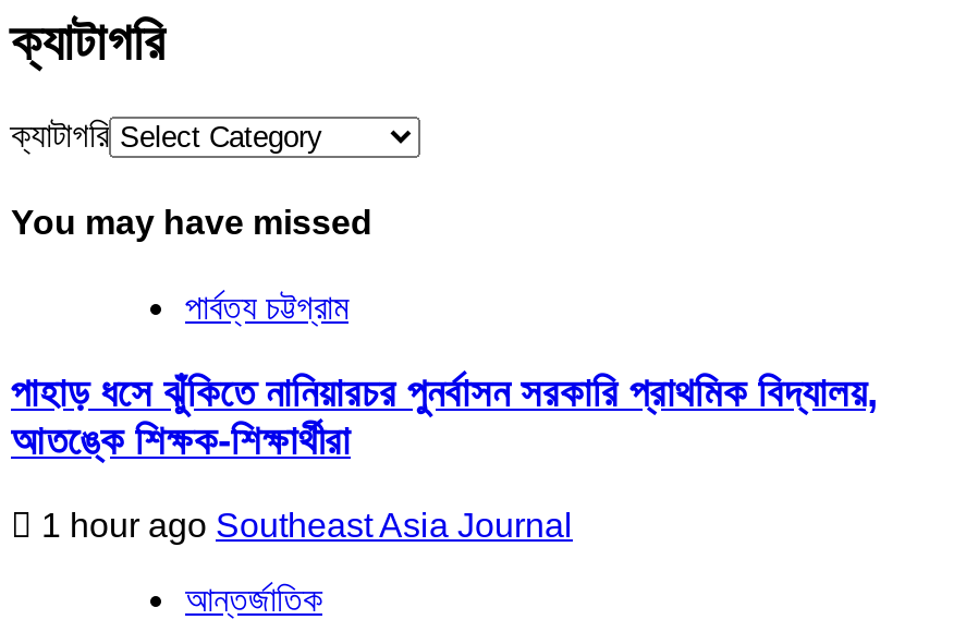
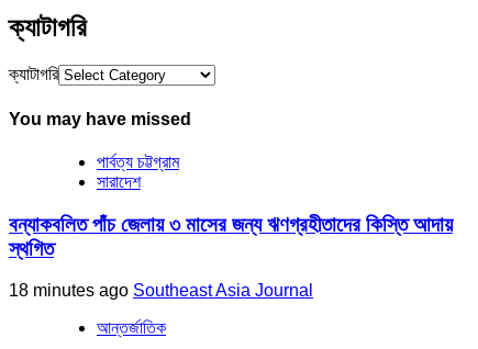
- পাহাড় ধসে ঝুঁকিতে নানিয়ারচর পুনর্বাসন সরকারি প্রাথমিক বিদ্যালয়,
- আতঙ্কে শিক্ষক-শিক্ষার্থীরা
- 1 hour ago Southeast Asia Journal
+ সারাদেশ
+ বন্যাকবলিত পাঁচ জেলায় ৩ মাসের জন্য ঋণগ্রহীতাদের কিস্তি আদায়
+ স্থগিত
+ 18 minutes ago Southeast Asia Journal
